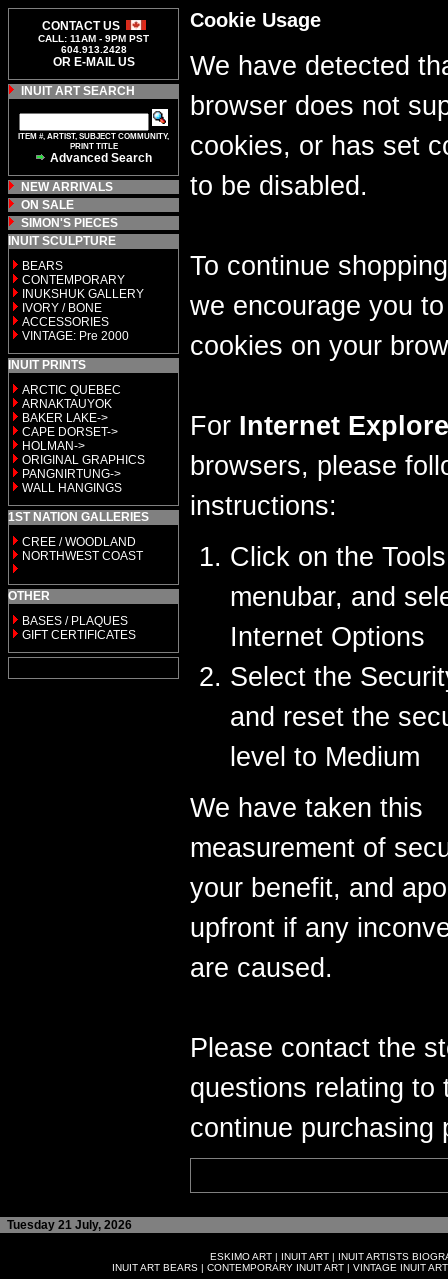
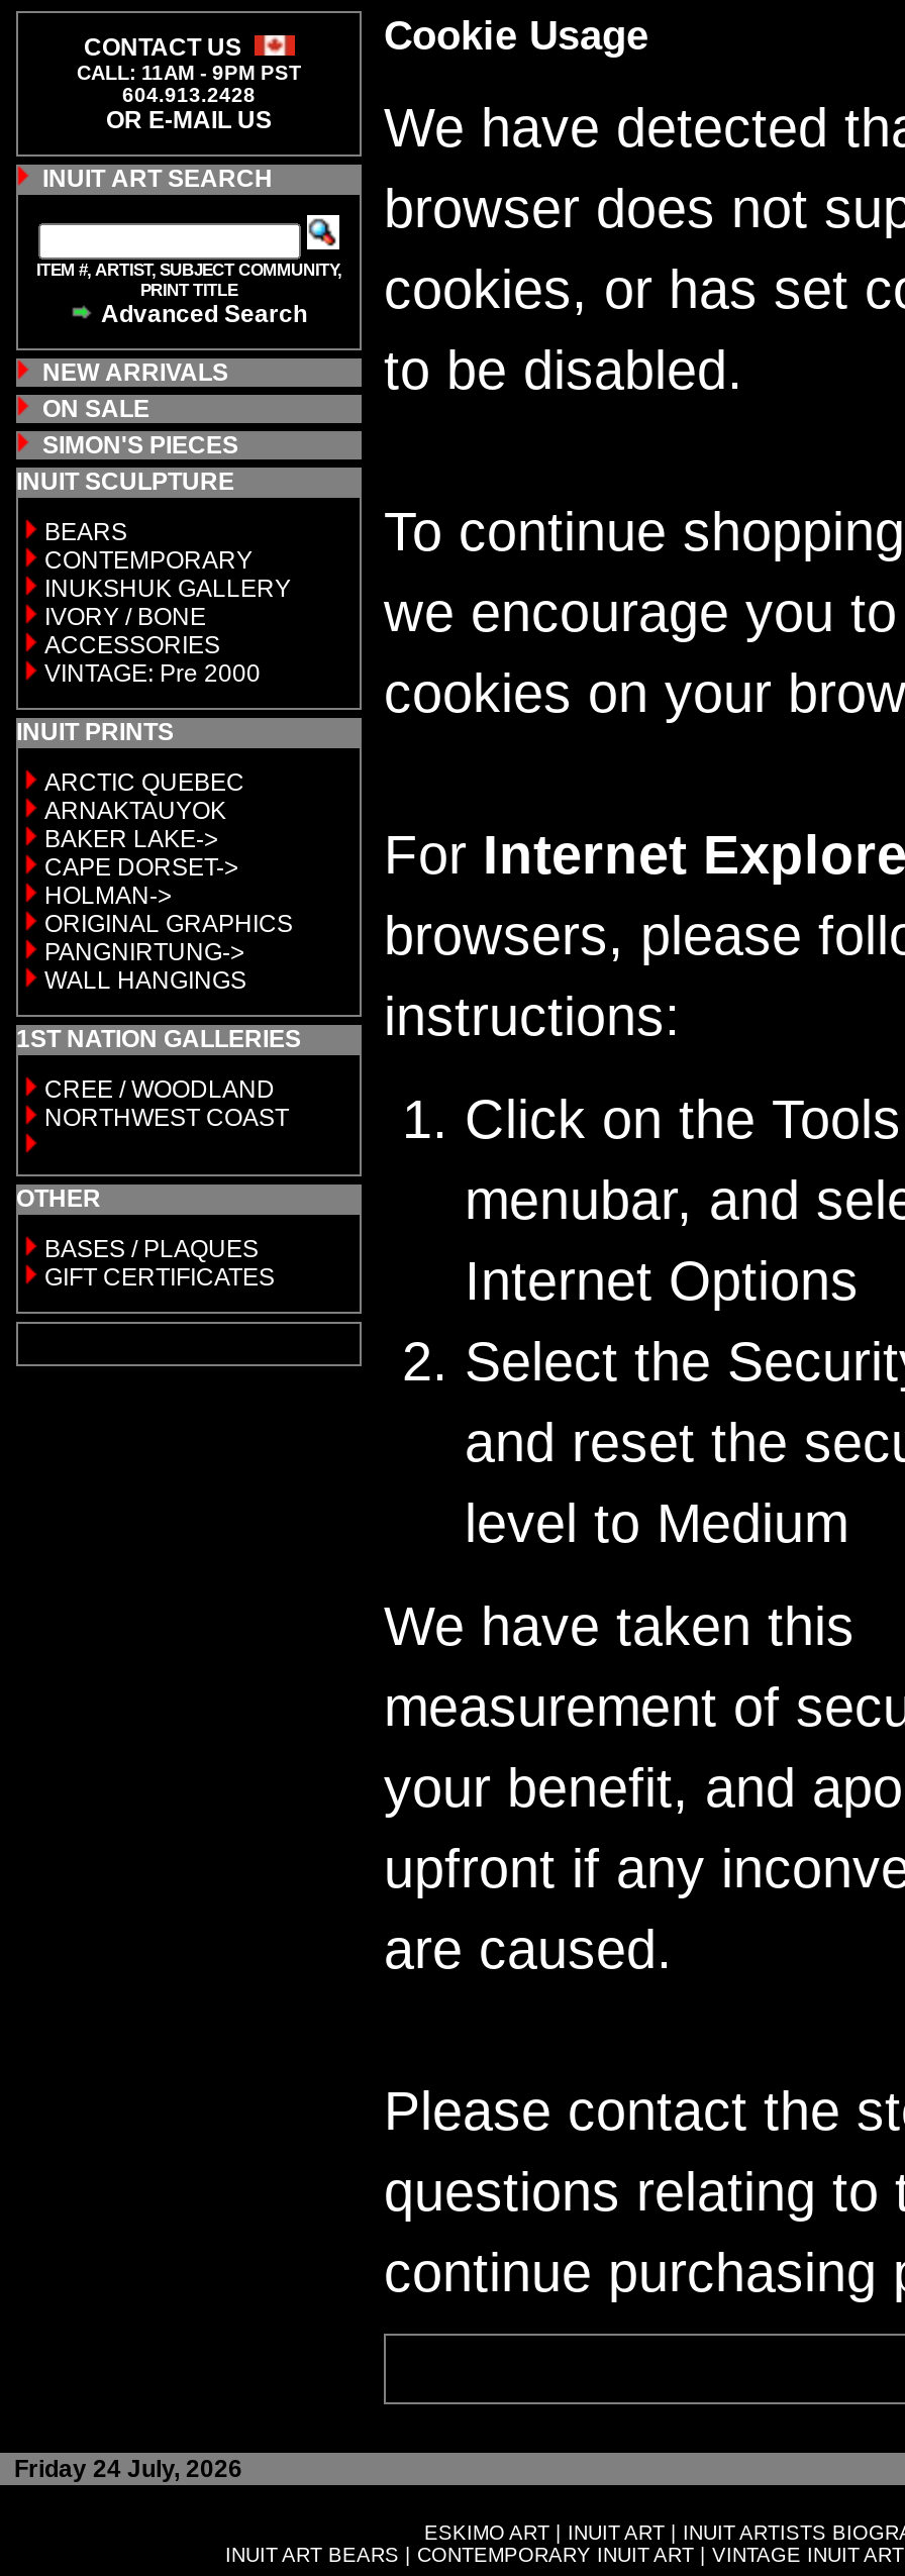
- Tuesday 21 July, 2026
+ Friday 24 July, 2026
